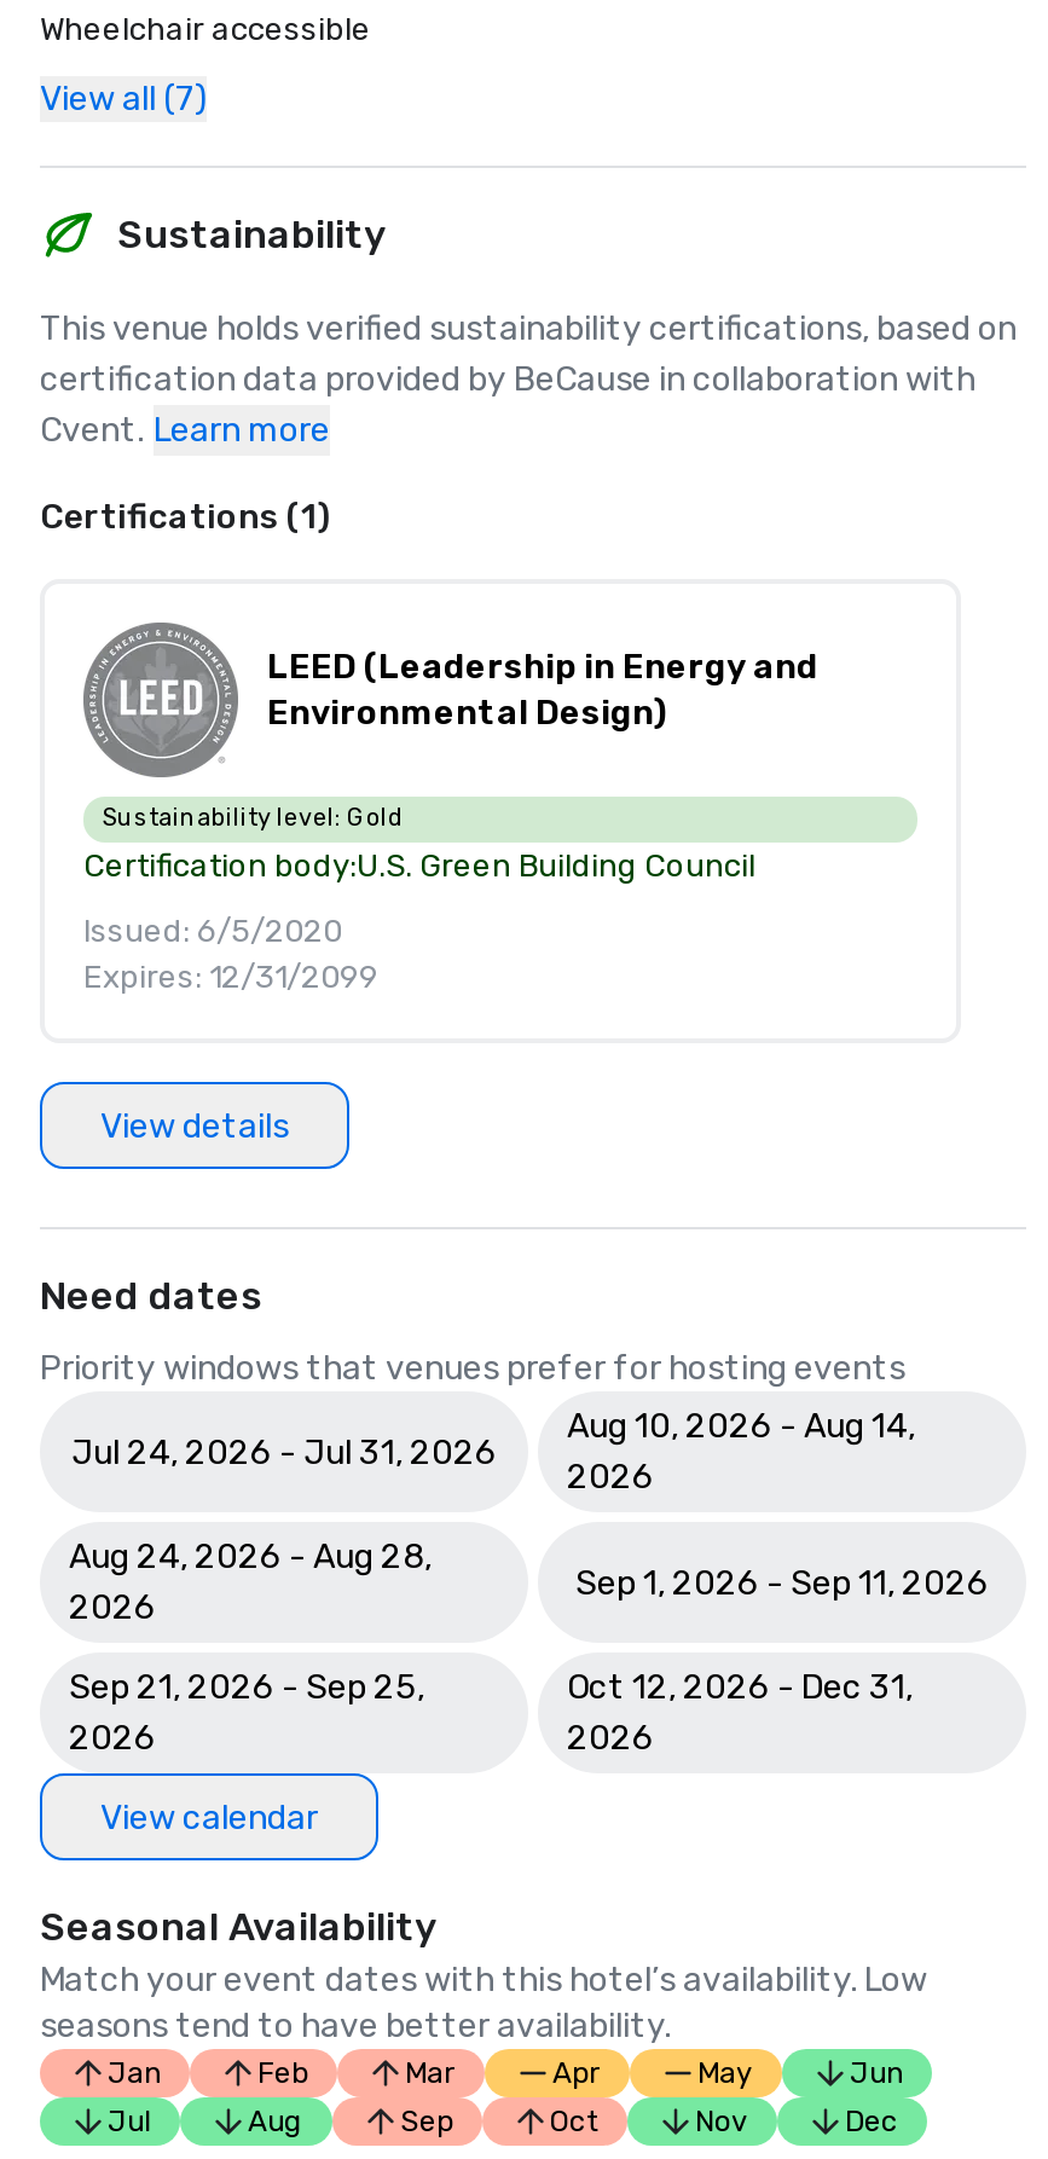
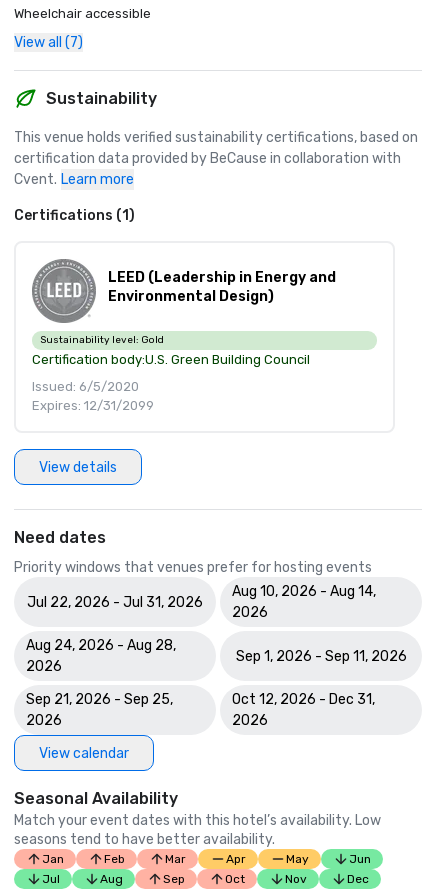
- Jul 24, 2026 - Jul 31, 2026
+ Jul 22, 2026 - Jul 31, 2026
